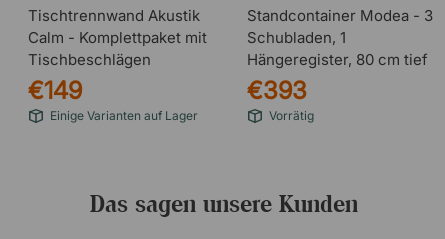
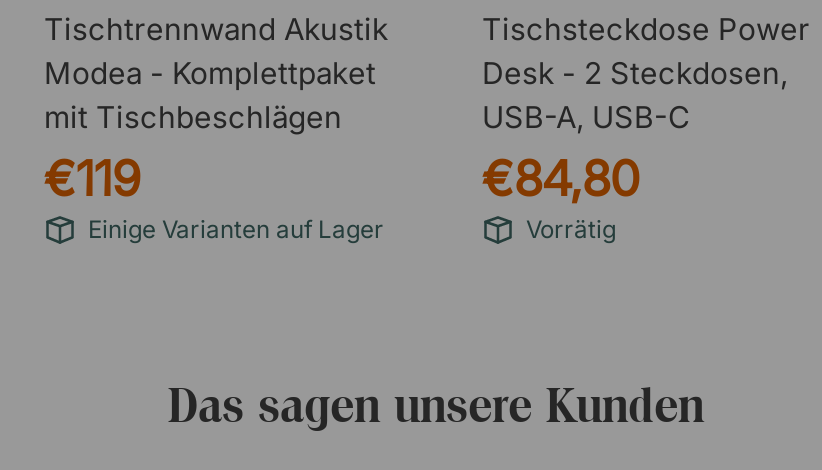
- Standcontainer Modea - 3
- Schubladen, 1
- Hängeregister, 80 cm tief
- €393
+ Tischsteckdose Power
+ Desk - 2 Steckdosen,
+ USB-A, USB-C
+ €84,80

- Calm - Komplettpaket mit
- Tischbeschlägen
- €149
+ Modea - Komplettpaket
+ mit Tischbeschlägen
+ €119
